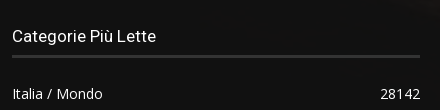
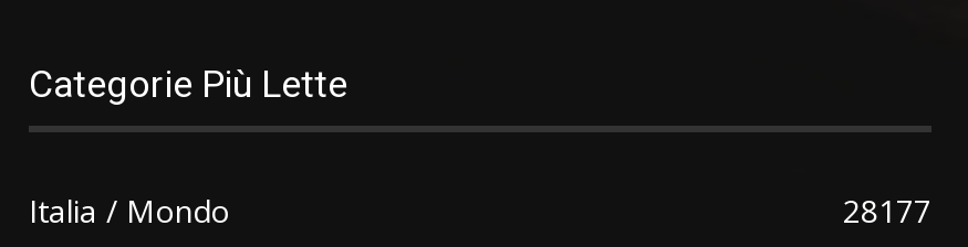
- 28142
+ 28177
